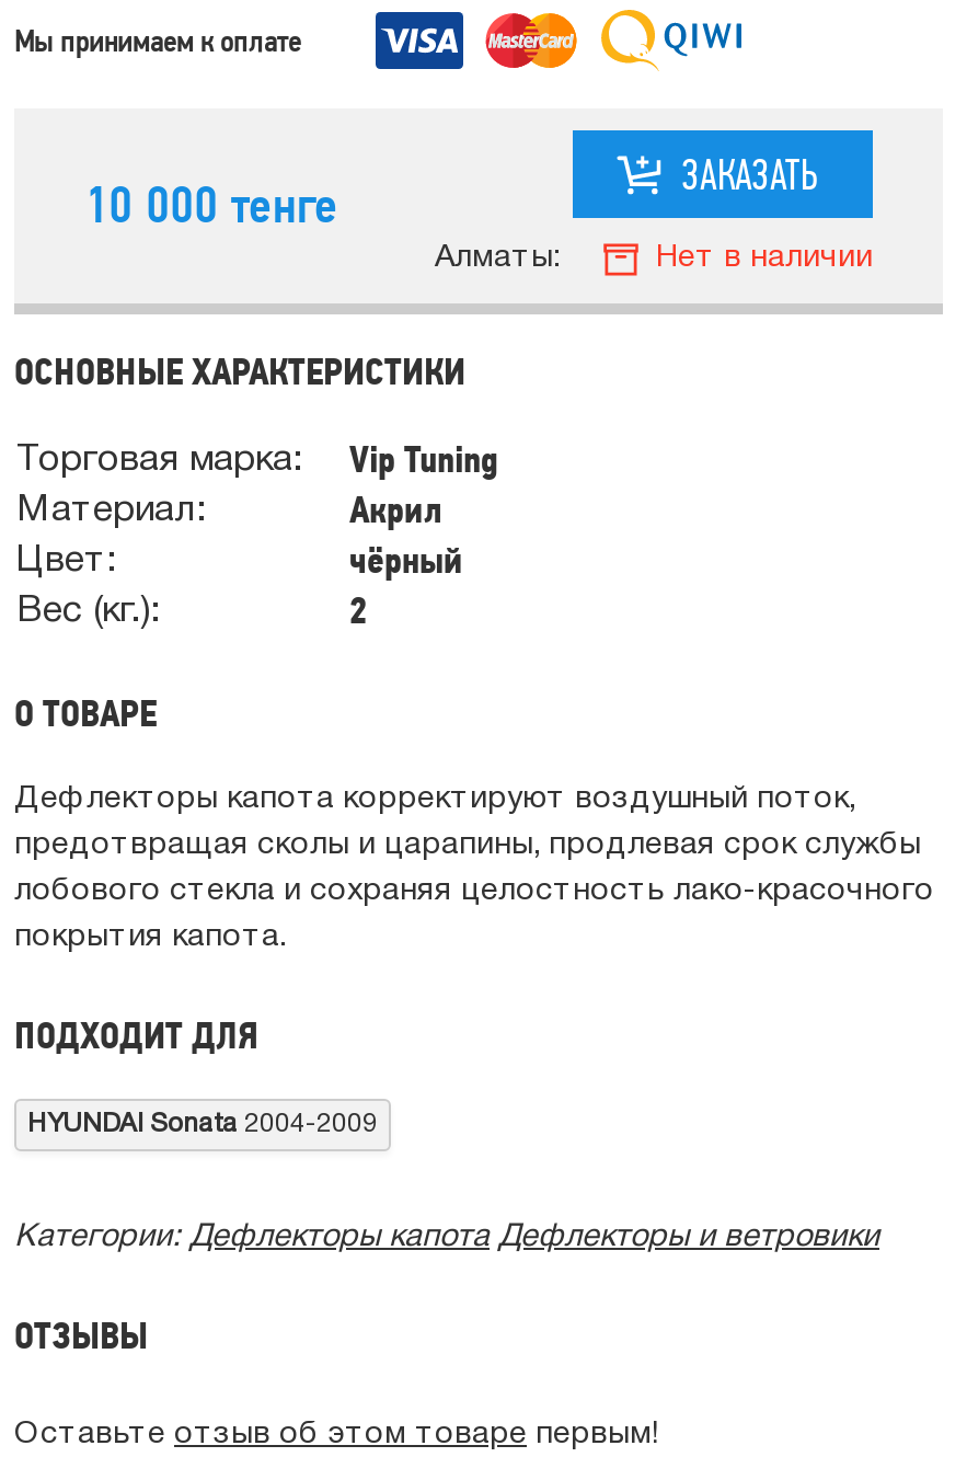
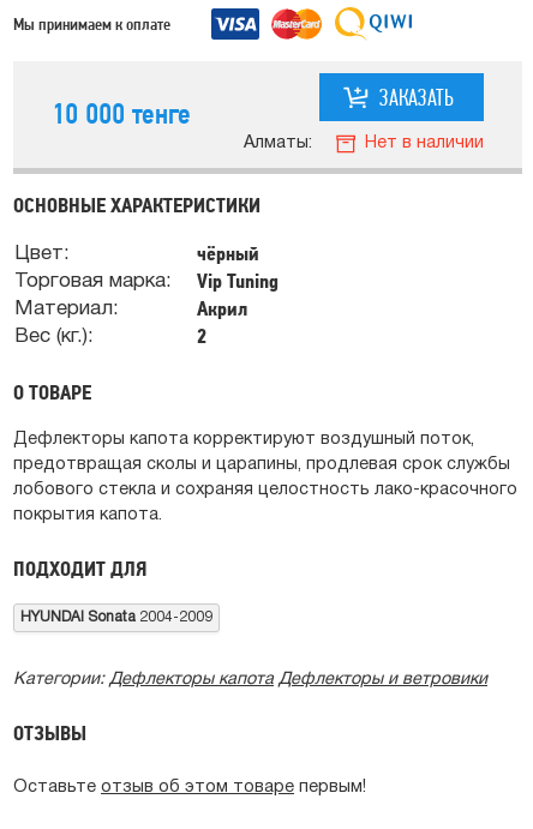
moved down: Торговая марка: | Vip Tuning | Материал: | Акрил

moved up: Цвет: | чёрный
